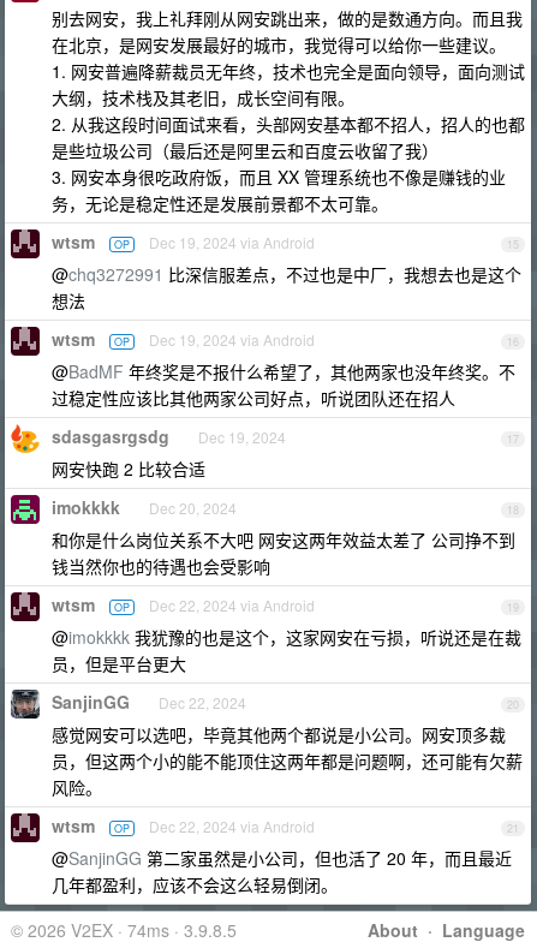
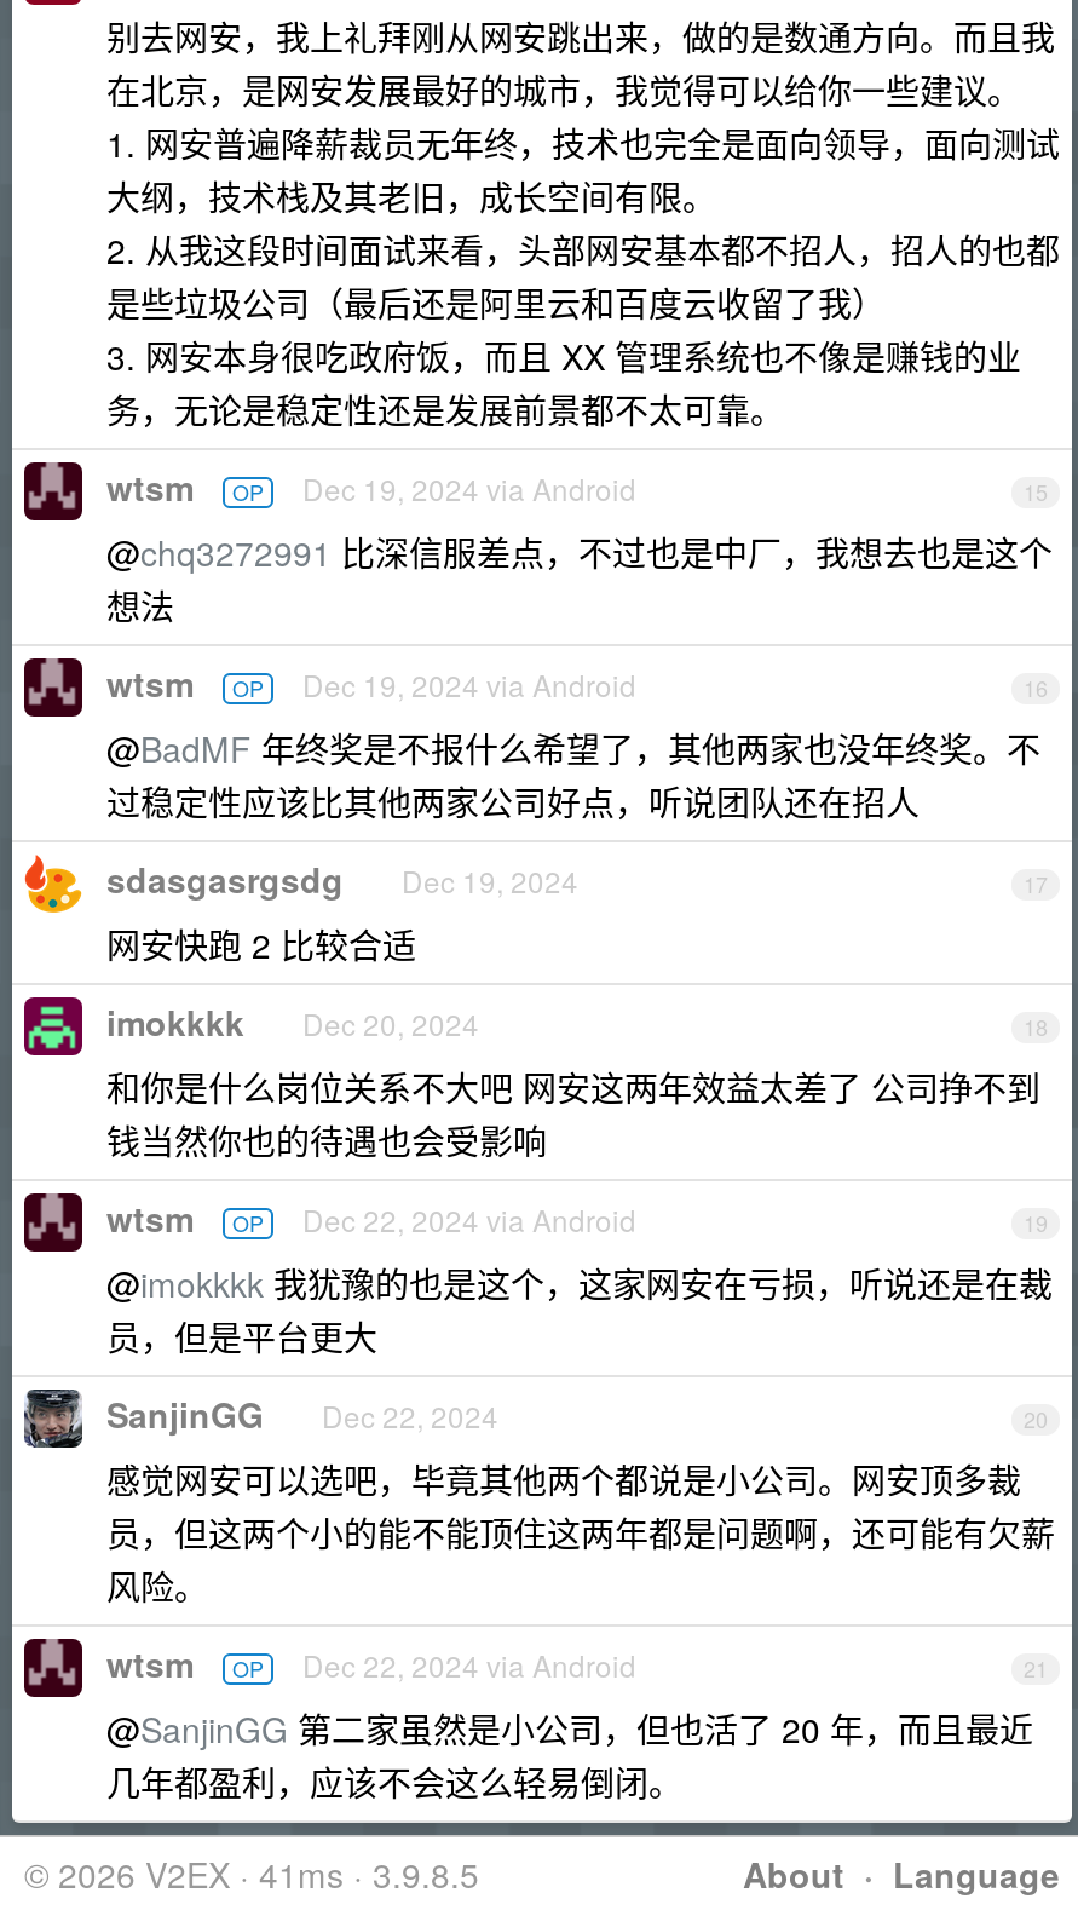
- © 2026 V2EX · 74ms · 3.9.8.5
+ © 2026 V2EX · 41ms · 3.9.8.5
